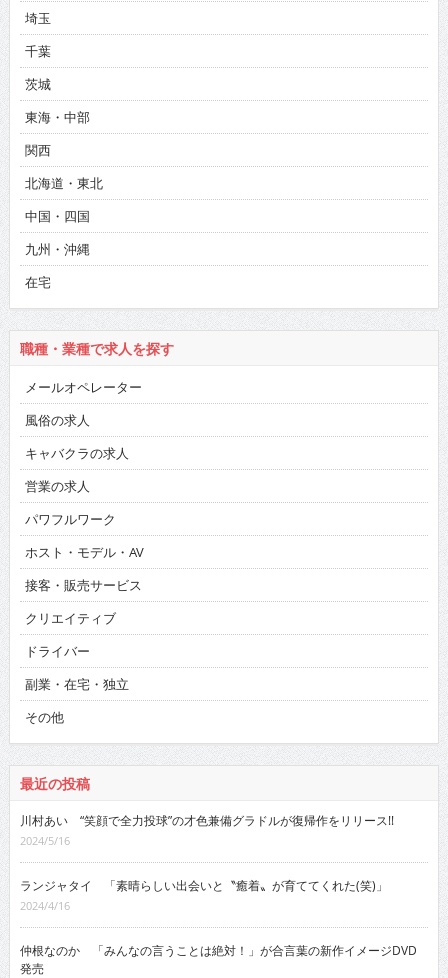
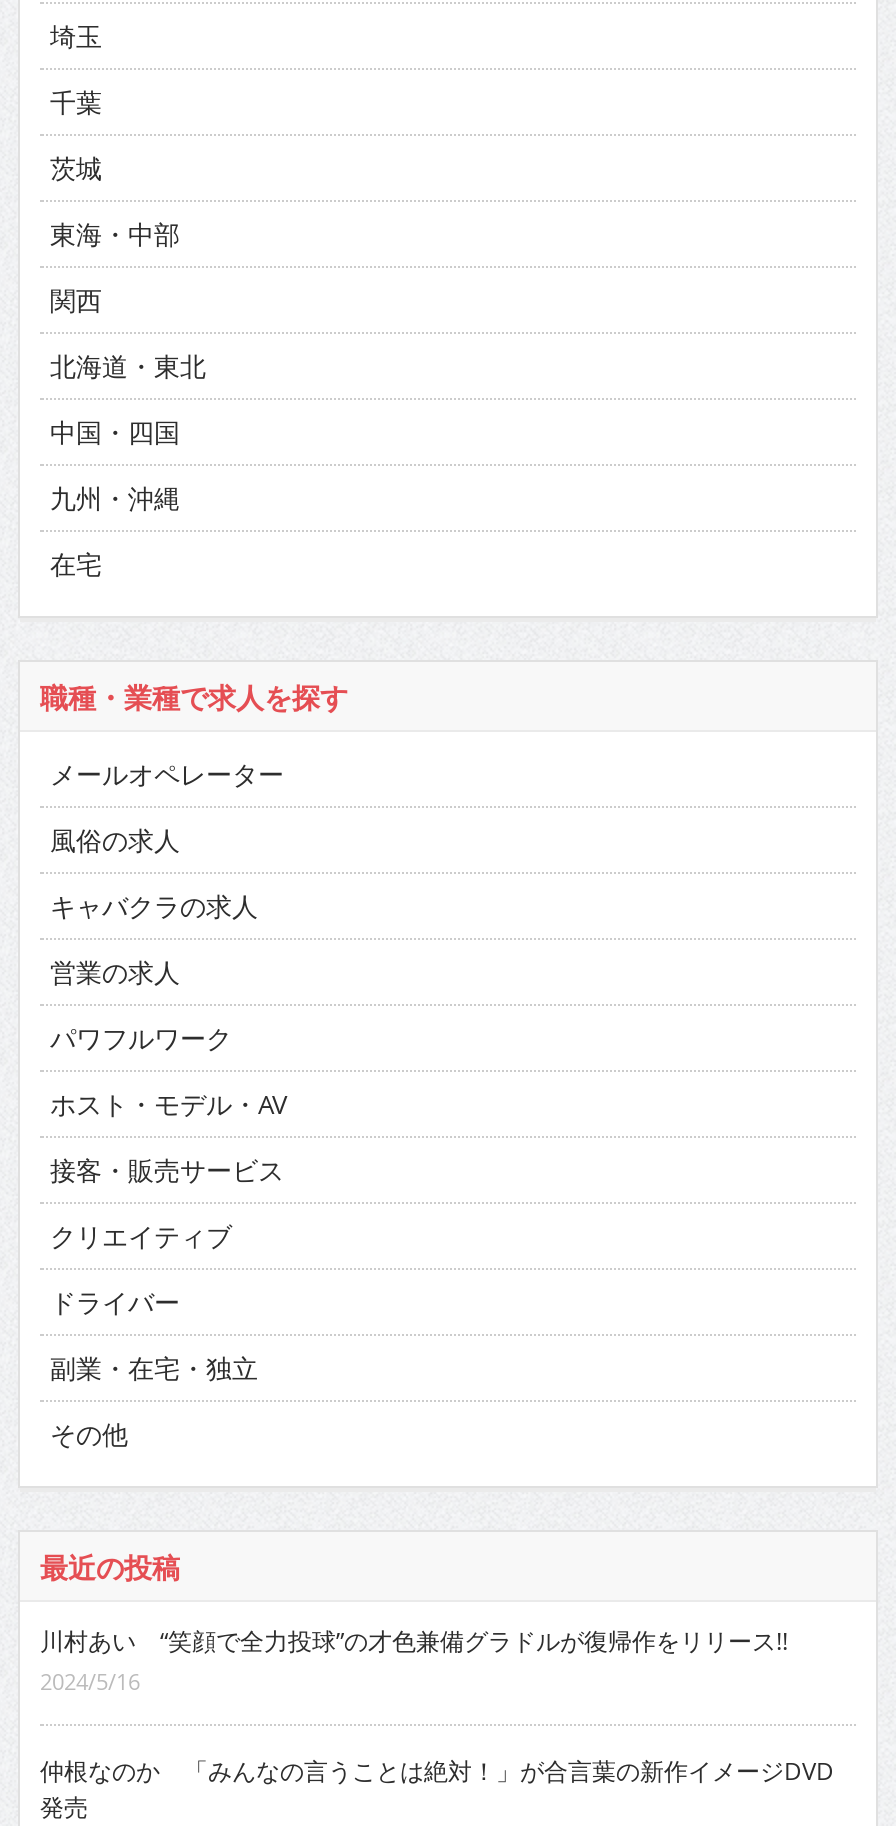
- ランジャタイ 「素晴らしい出会いと〝癒着〟が育ててくれた(笑)」
- 2024/4/16
